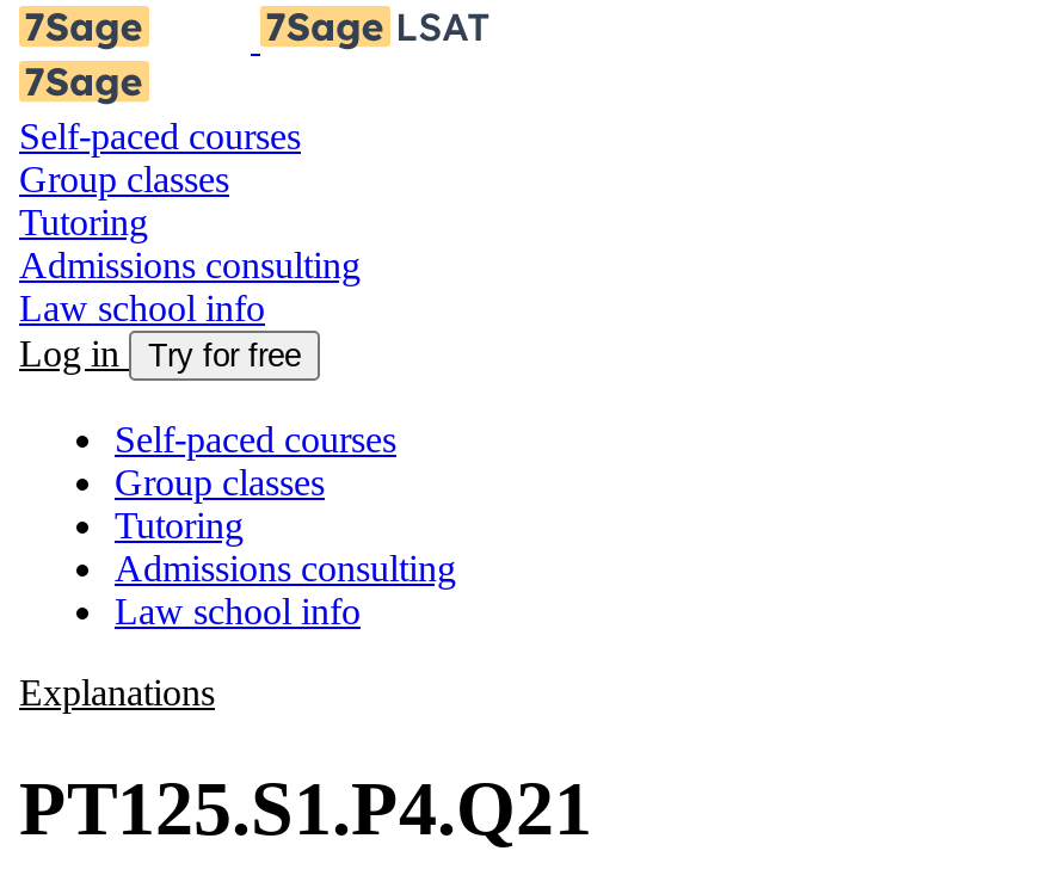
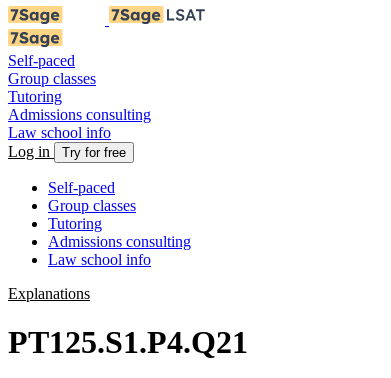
- Self-paced courses
+ Self-paced

- Self-paced courses
+ Self-paced
